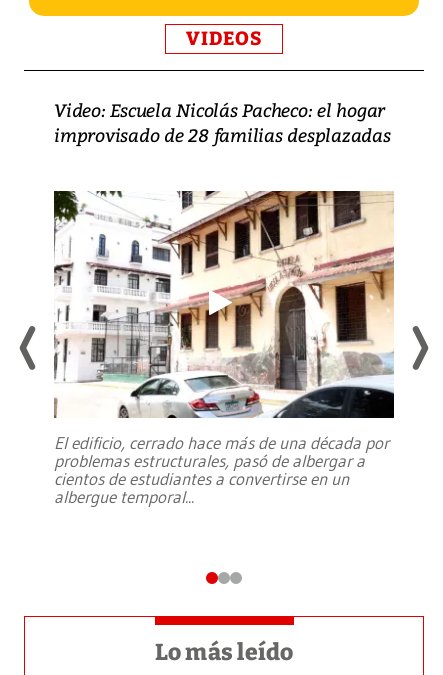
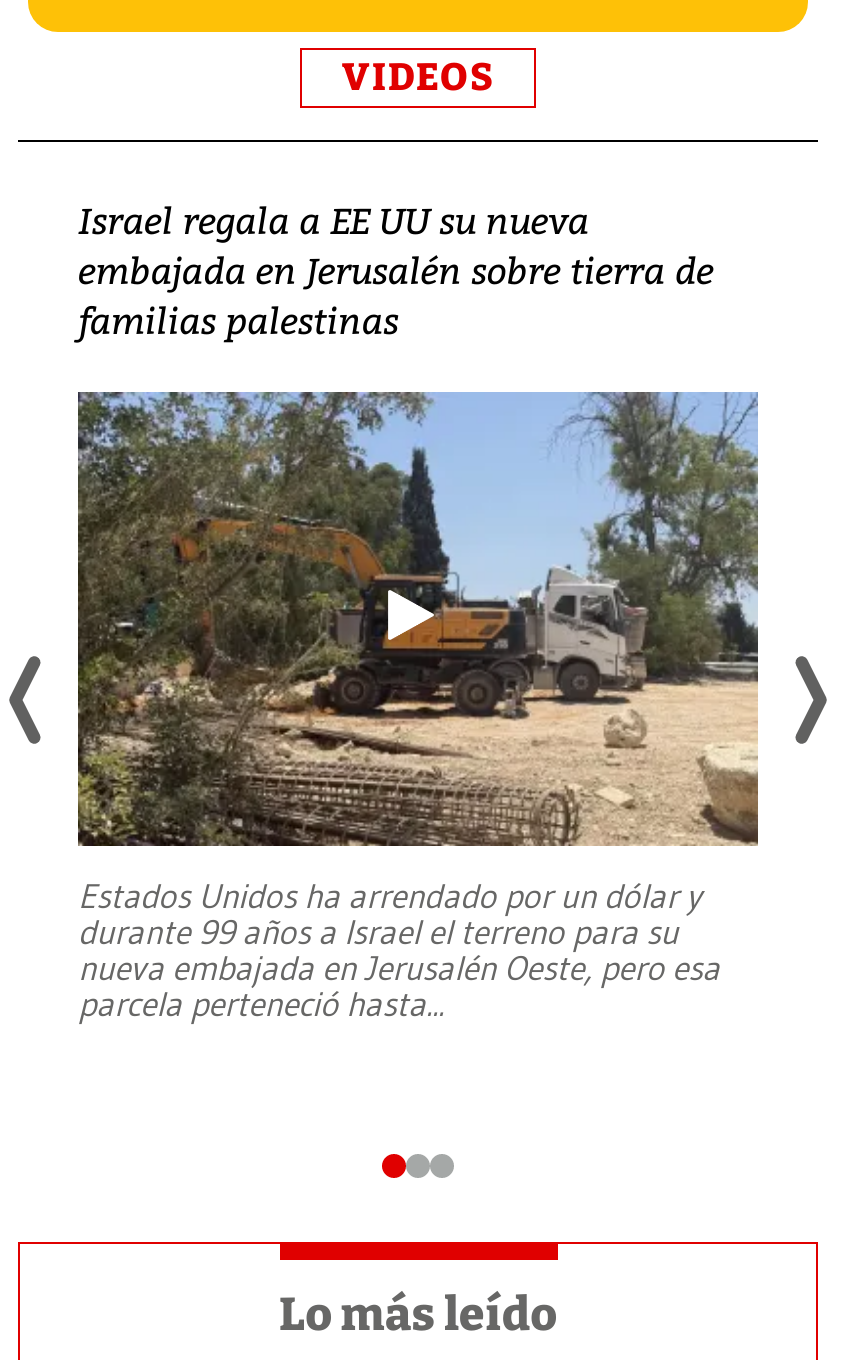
- Video: Escuela Nicolás Pacheco: el hogar
- improvisado de 28 familias desplazadas
+ Israel regala a EE UU su nueva
+ embajada en Jerusalén sobre tierra de
+ familias palestinas

- [image]
- El edificio, cerrado hace más de una década por
- problemas estructurales, pasó de albergar a
- cientos de estudiantes a convertirse en un
- albergue temporal...
+ [image]
+ Estados Unidos ha arrendado por un dólar y
+ durante 99 años a Israel el terreno para su
+ nueva embajada en Jerusalén Oeste, pero esa
+ parcela perteneció hasta...
